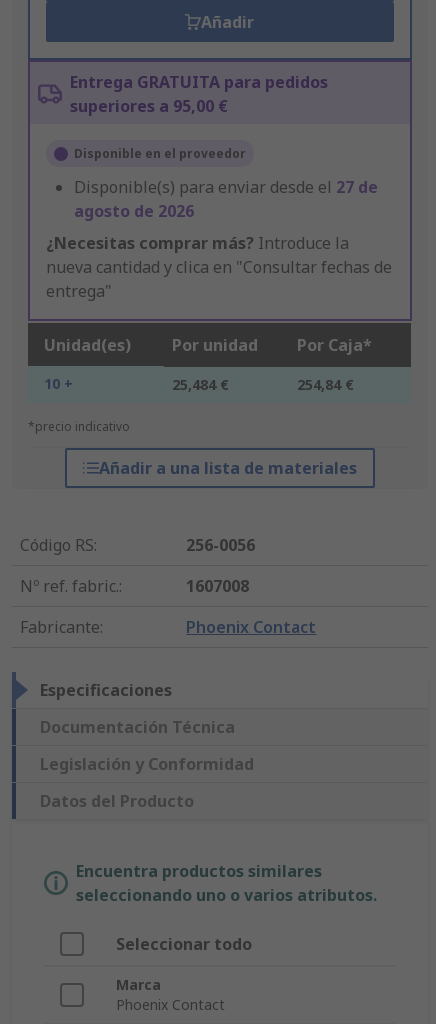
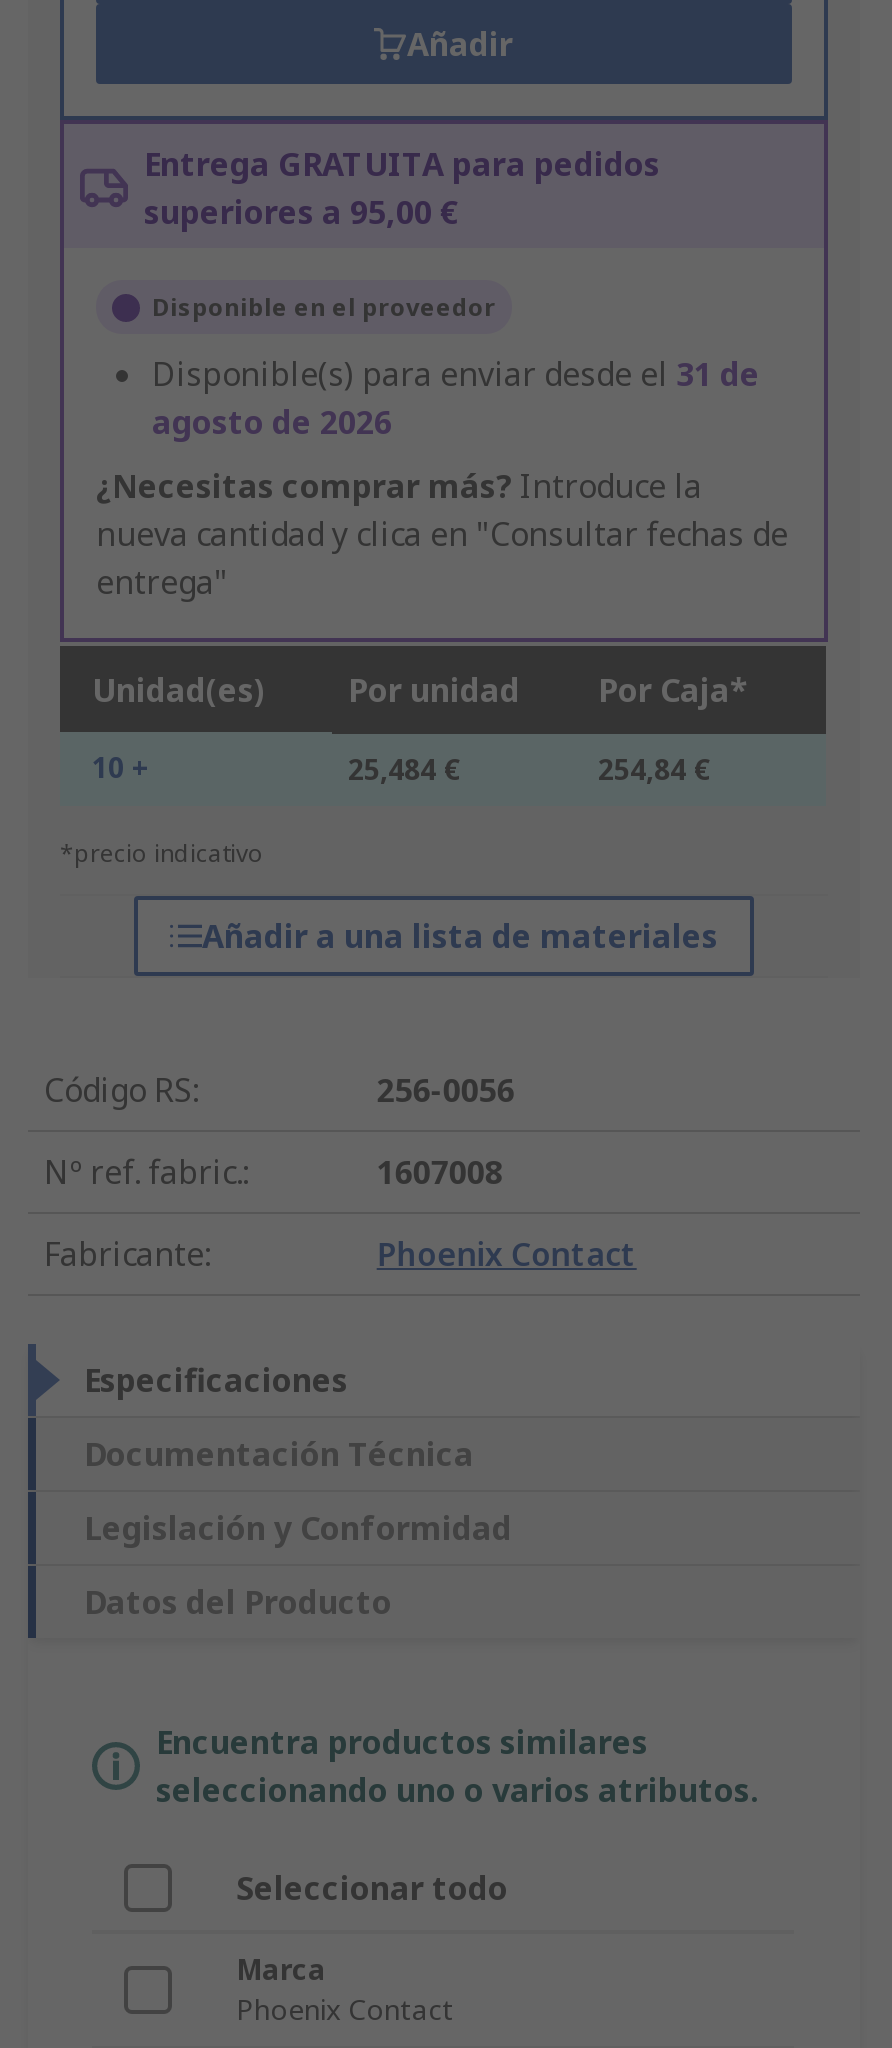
- Disponible(s) para enviar desde el 27 de
+ Disponible(s) para enviar desde el 31 de
